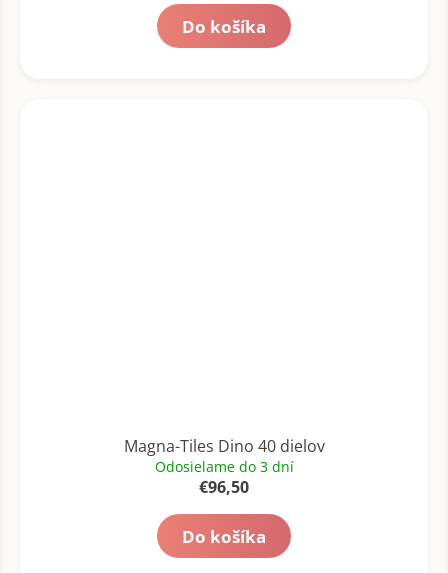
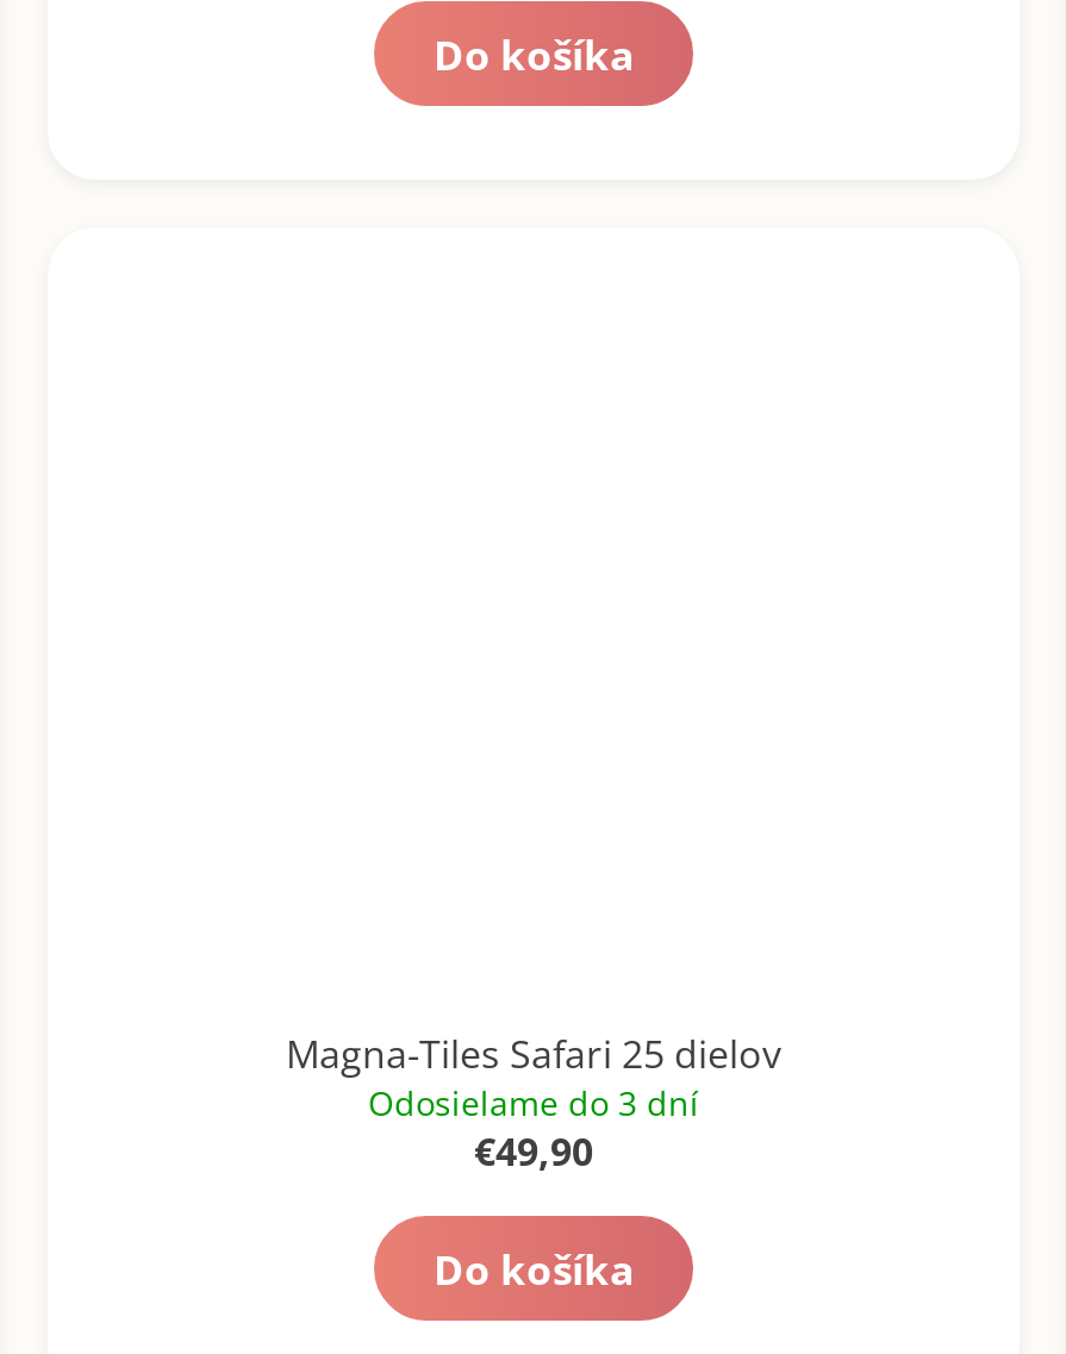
- Magna-Tiles Dino 40 dielov
+ Magna-Tiles Safari 25 dielov

- €96,50
+ €49,90
